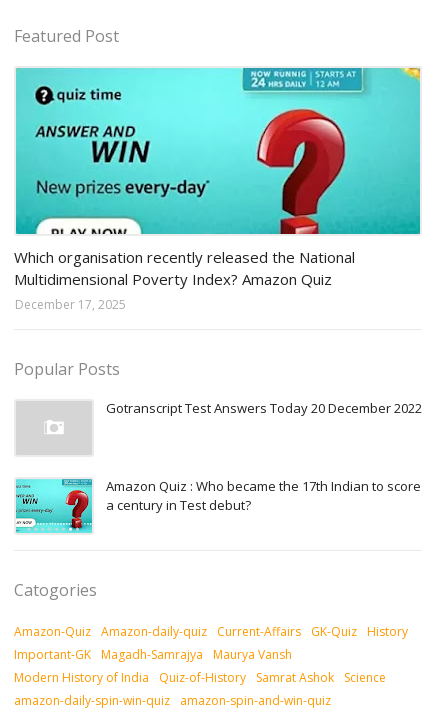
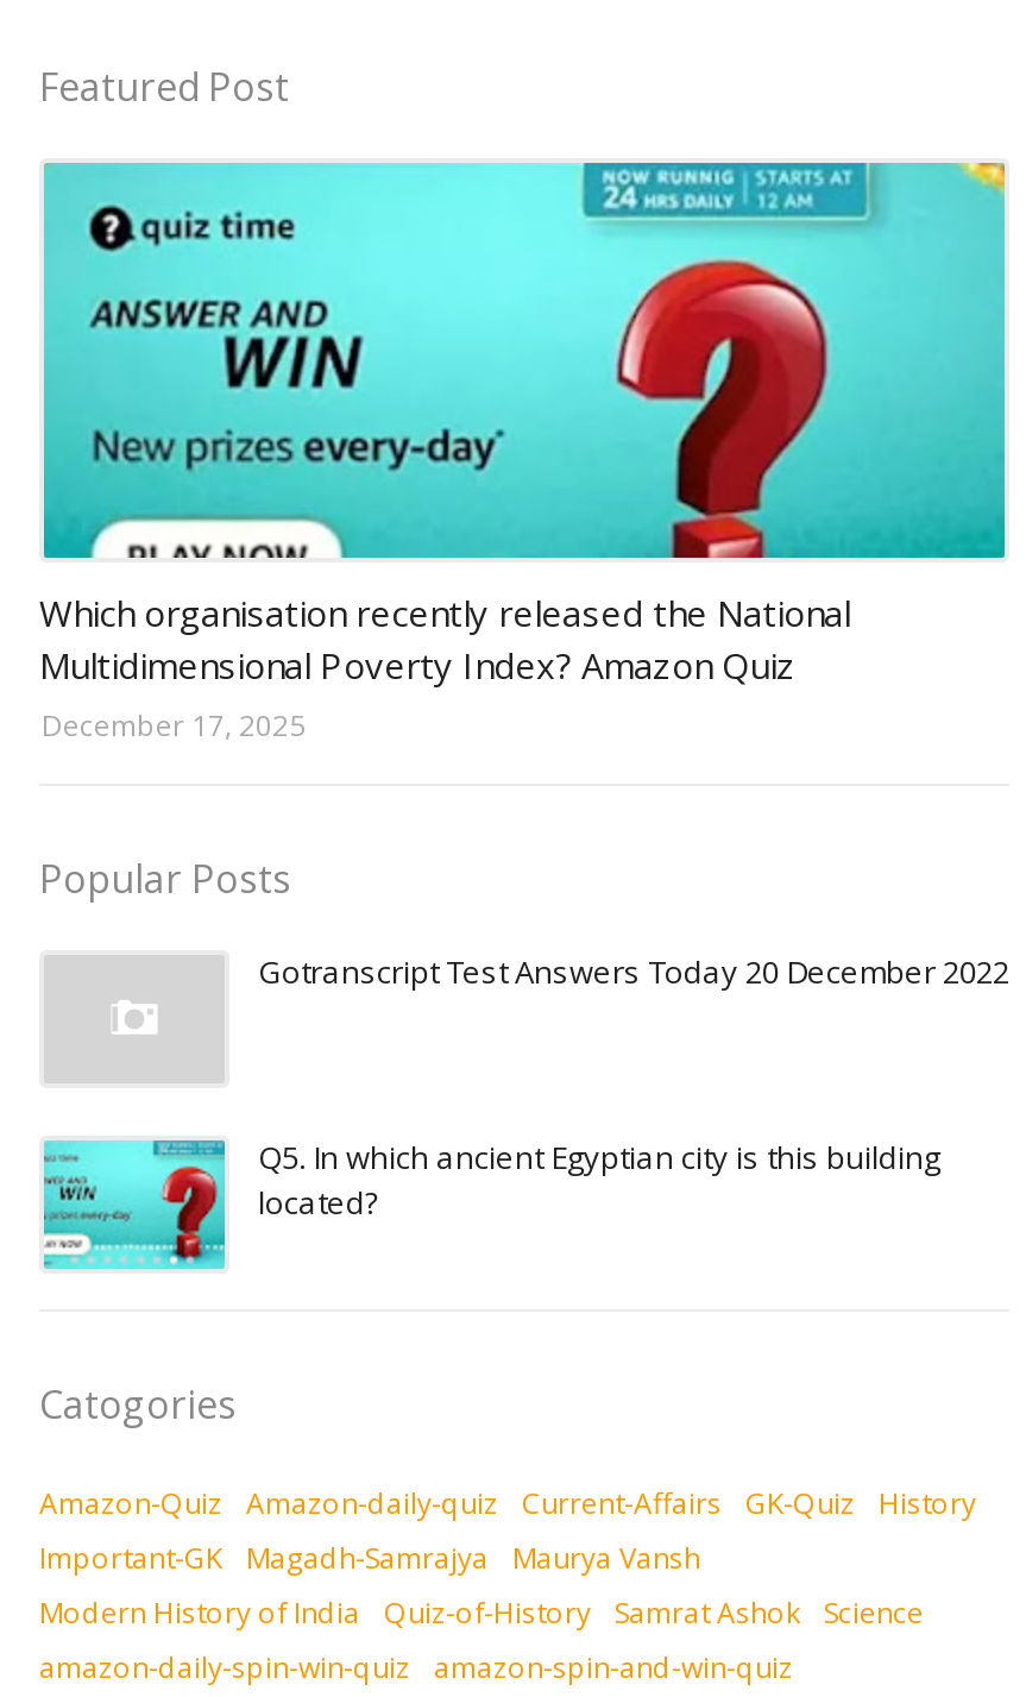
- Amazon Quiz : Who became the 17th Indian to score
- a century in Test debut?
+ Q5. In which ancient Egyptian city is this building
+ located?
